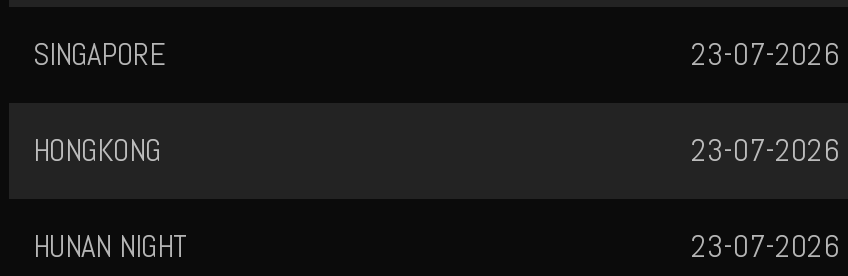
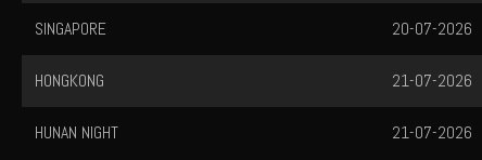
- 23-07-2026
+ 20-07-2026

- 23-07-2026
+ 21-07-2026

- 23-07-2026
+ 21-07-2026
